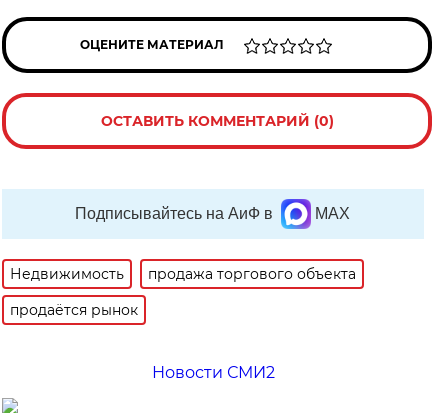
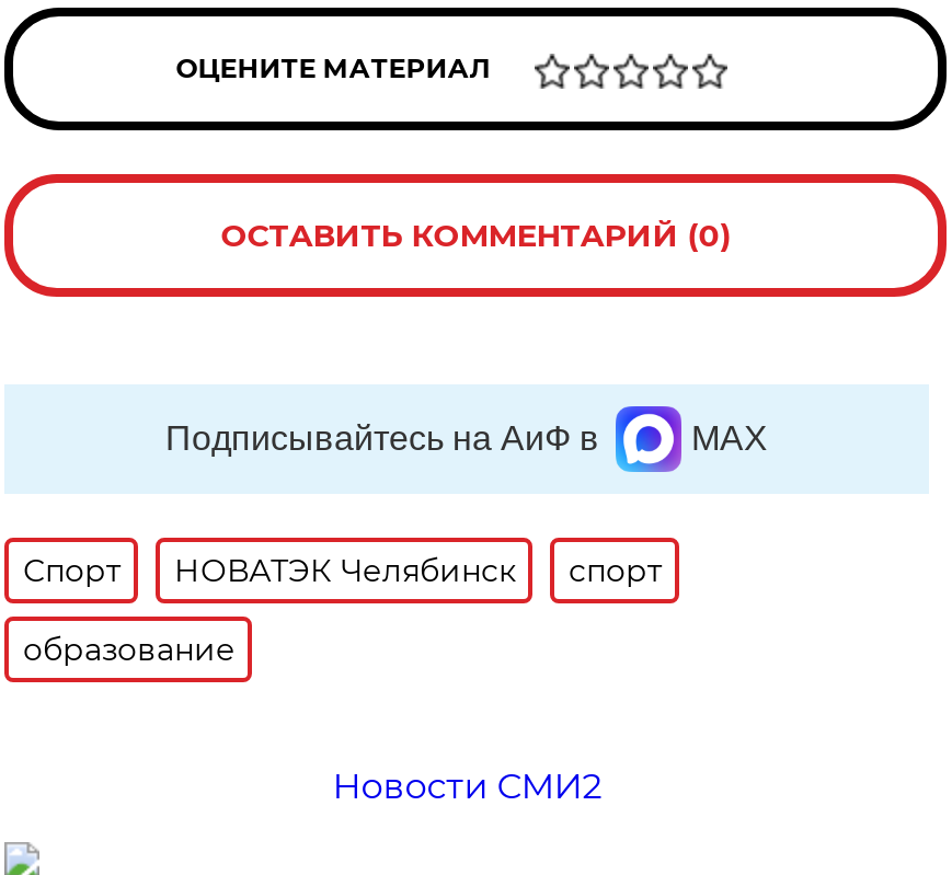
- Недвижимость
- продажа торгового объекта
+ Спорт
+ НОВАТЭК Челябинск
+ спорт

- продаётся рынок
+ образование
